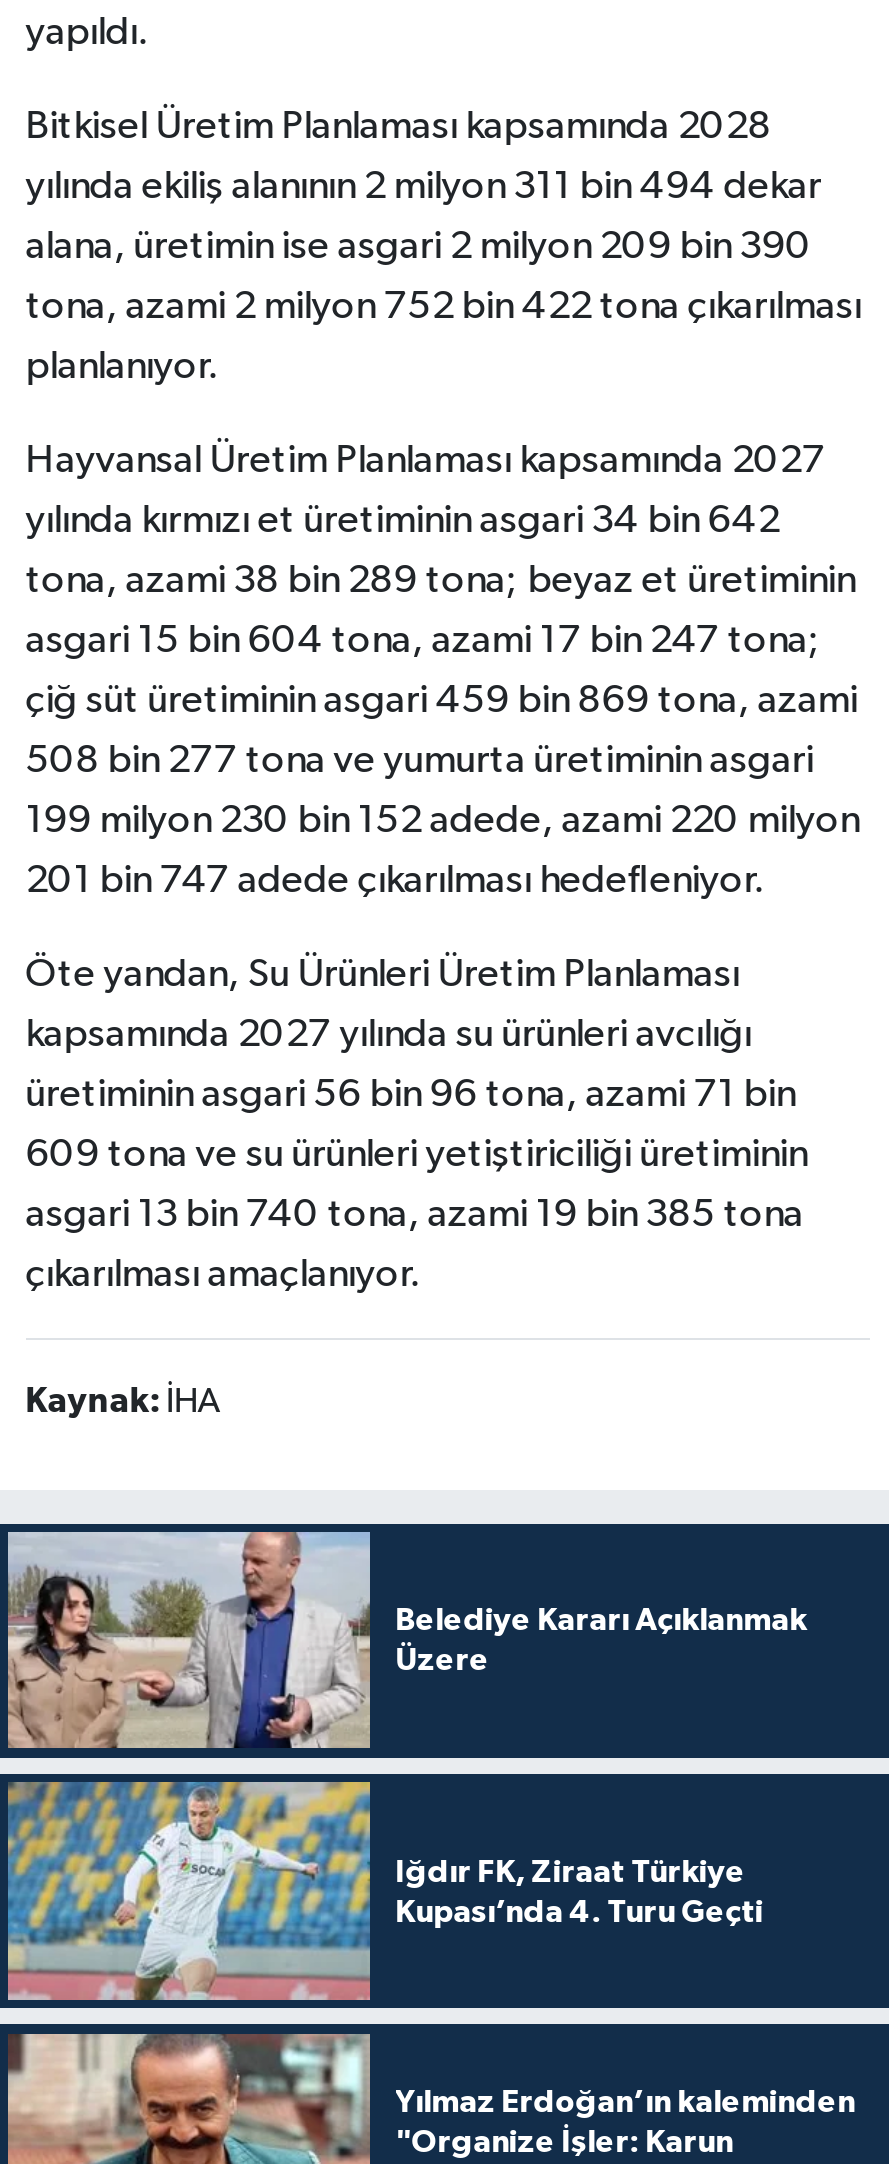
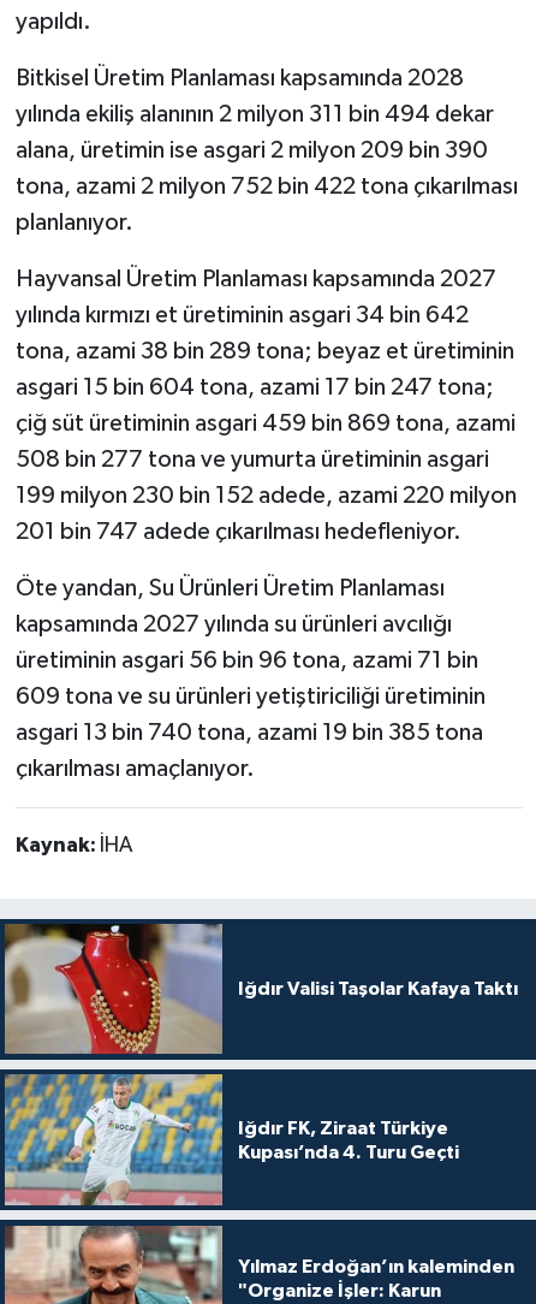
- [image]
- Belediye Kararı Açıklanmak
- Üzere
+ [image]
+ Iğdır Valisi Taşolar Kafaya Taktı
